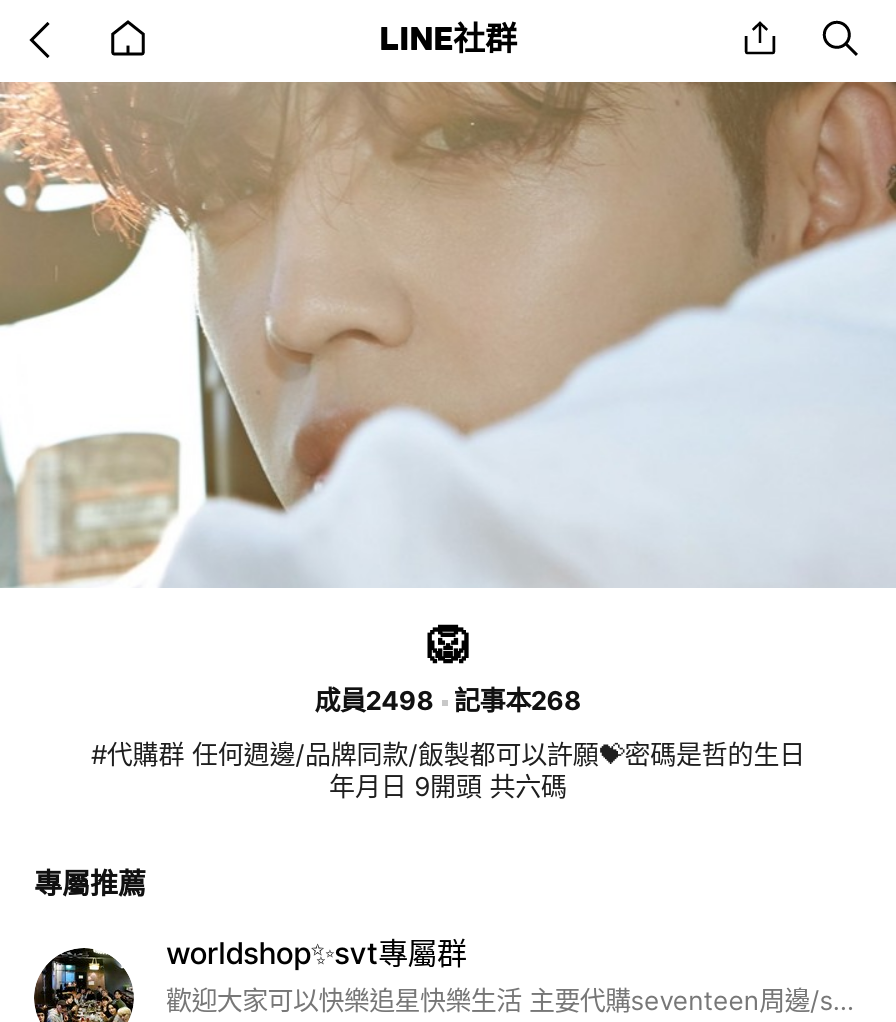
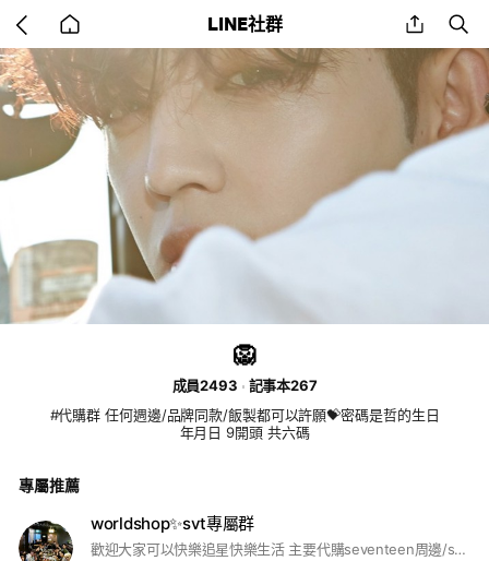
- 成員2498
+ 成員2493

- 記事本268
+ 記事本267
